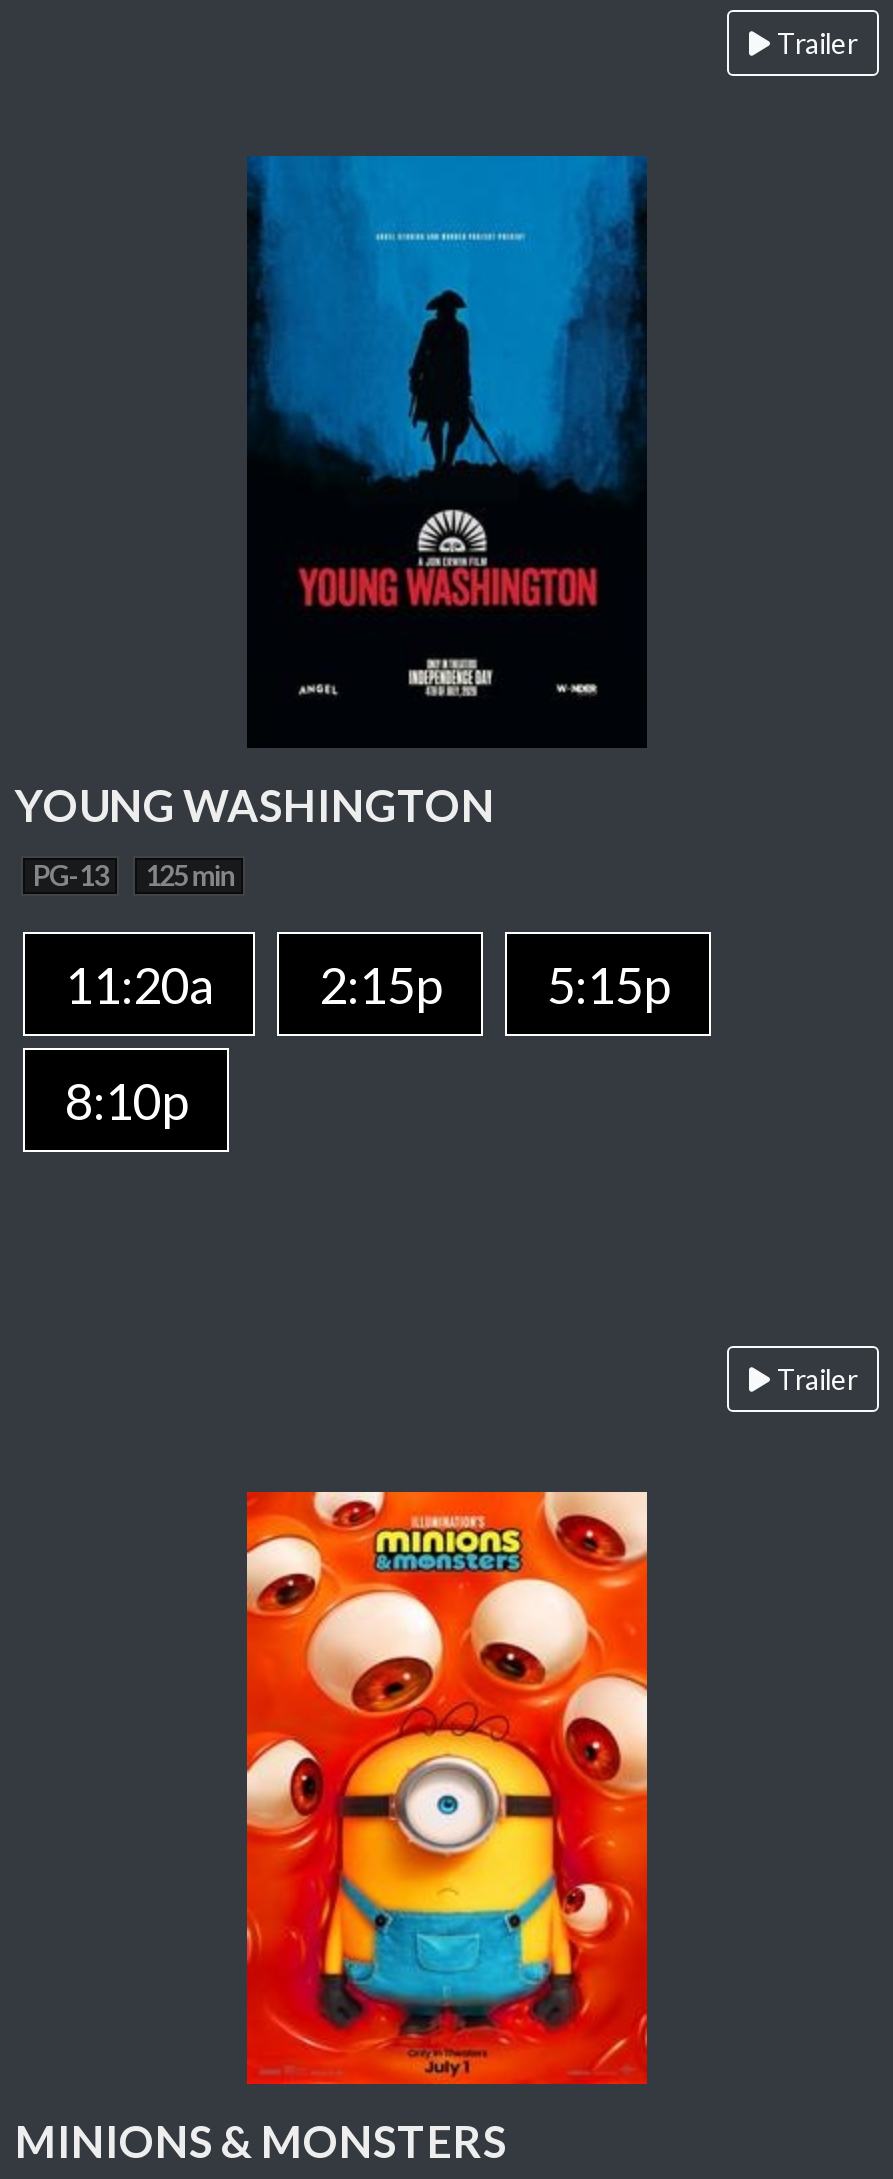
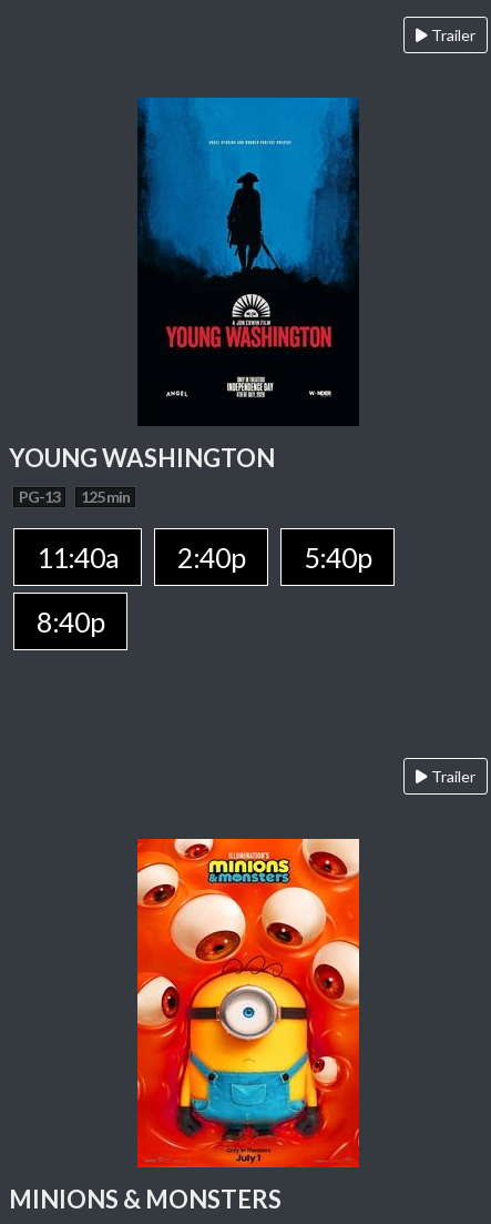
- 11:20a
- 2:15p
- 5:15p
+ 11:40a
+ 2:40p
+ 5:40p

- 8:10p
+ 8:40p
